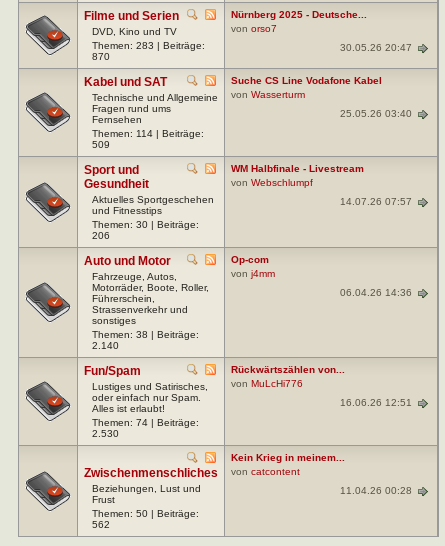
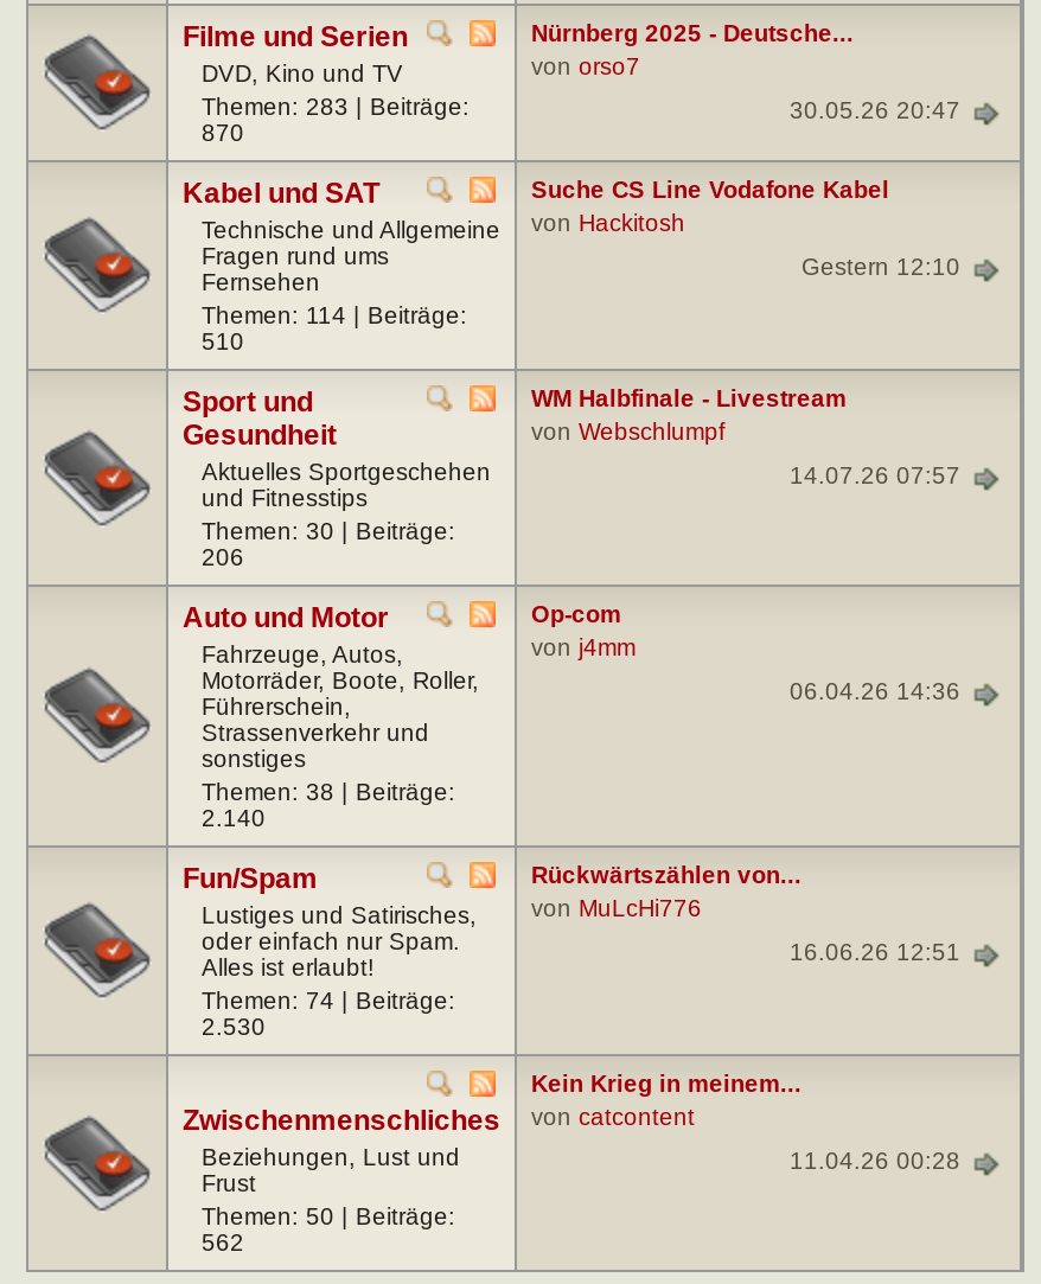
- von Wasserturm
+ von Hackitosh

- 25.05.26 03:40
+ Gestern 12:10

- 509
+ 510
